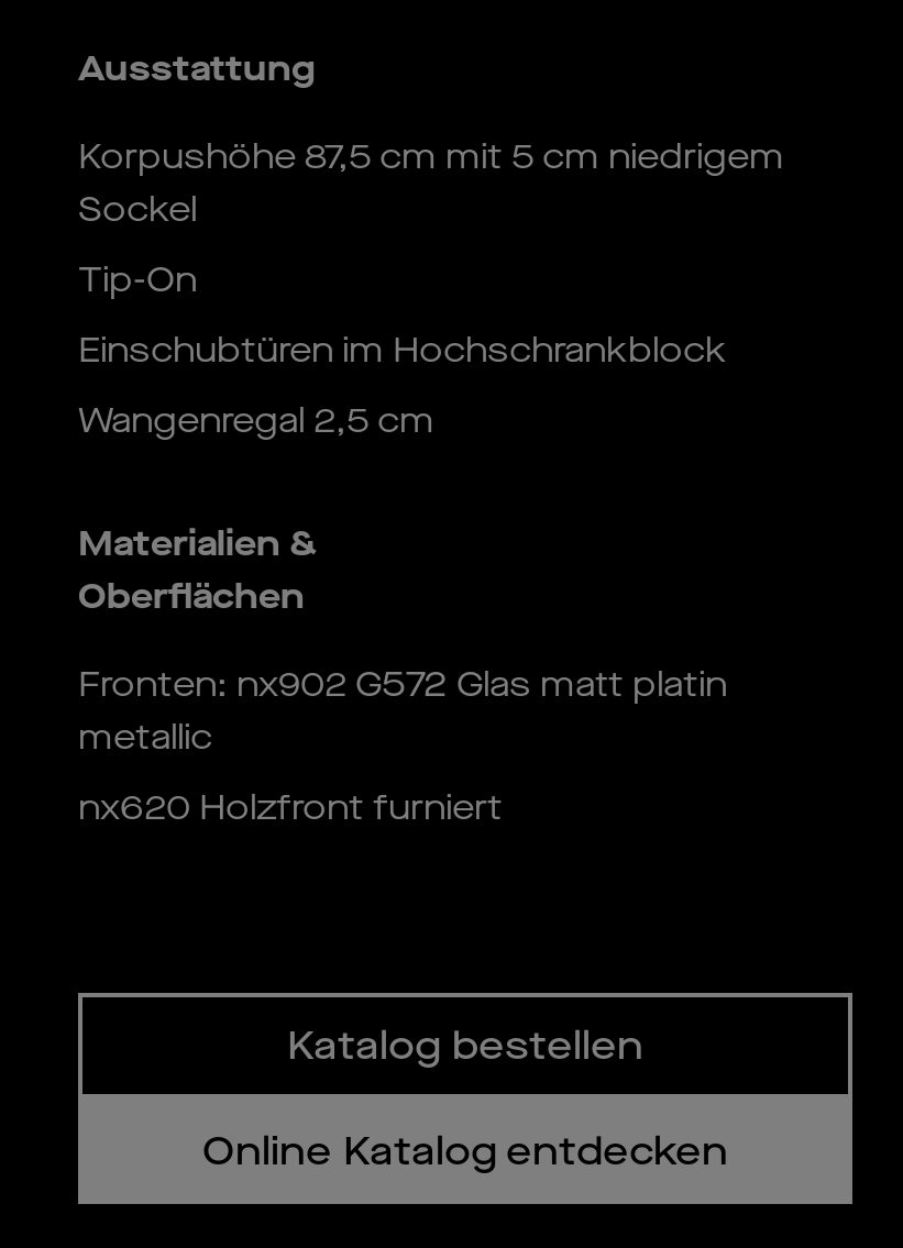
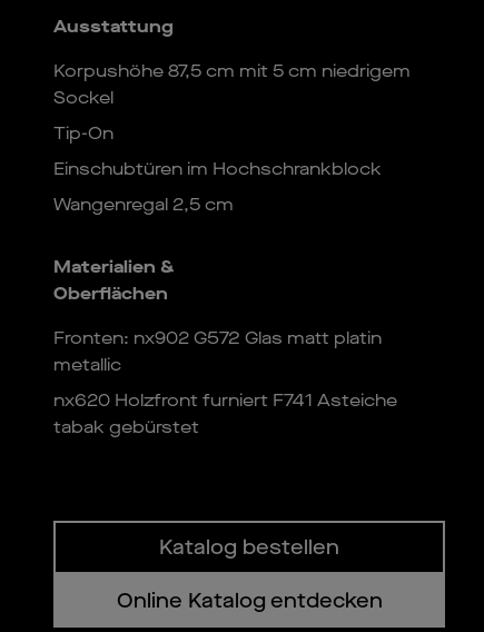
- nx620 Holzfront furniert
+ nx620 Holzfront furniert F741 Asteiche
+ tabak gebürstet
